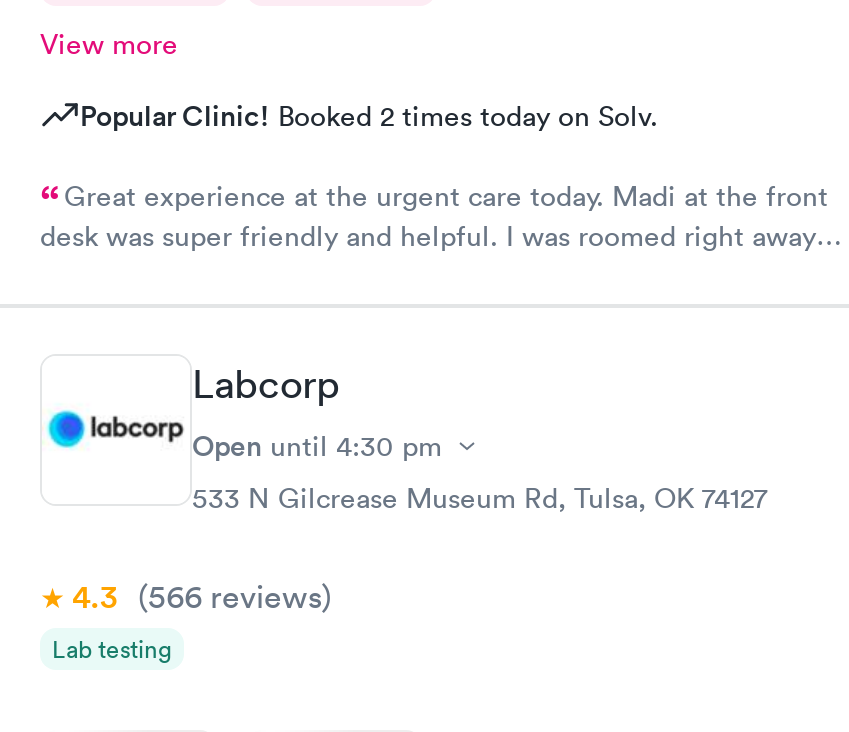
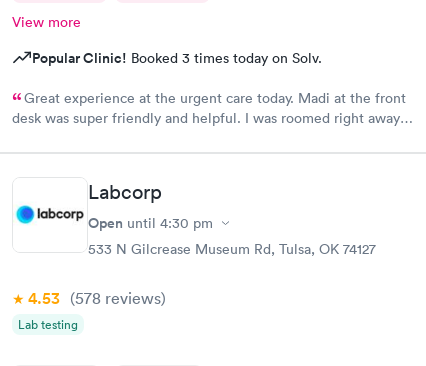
- Popular Clinic! Booked 2 times today on Solv.
+ Popular Clinic! Booked 3 times today on Solv.

- 4.3 (566 reviews)
+ 4.53 (578 reviews)
